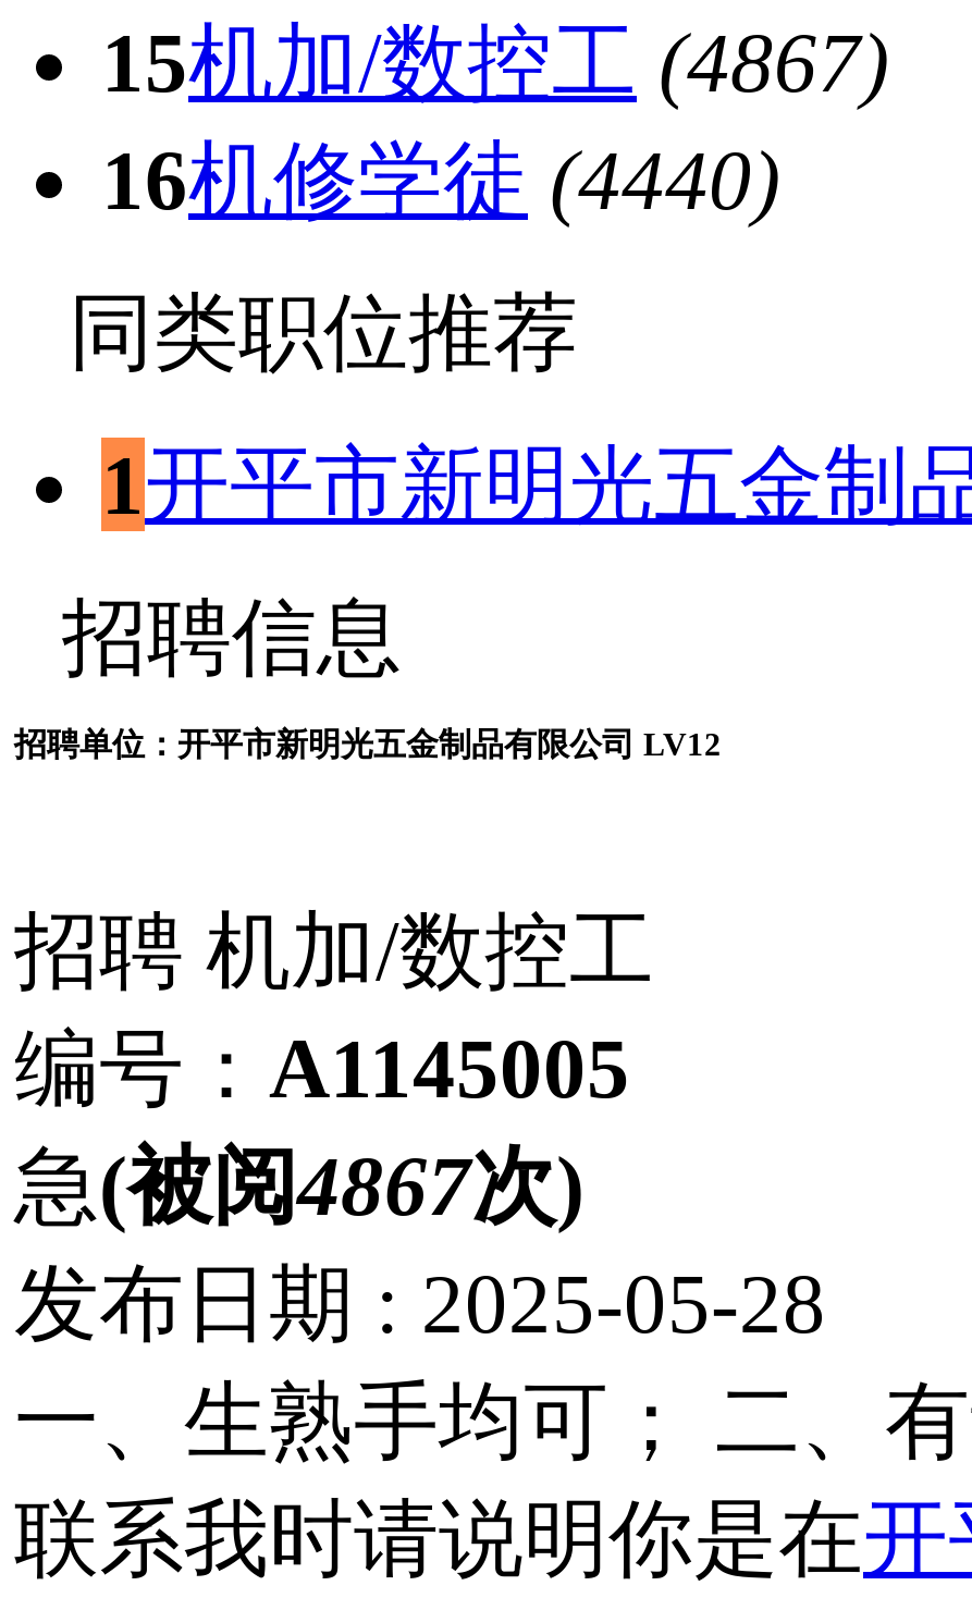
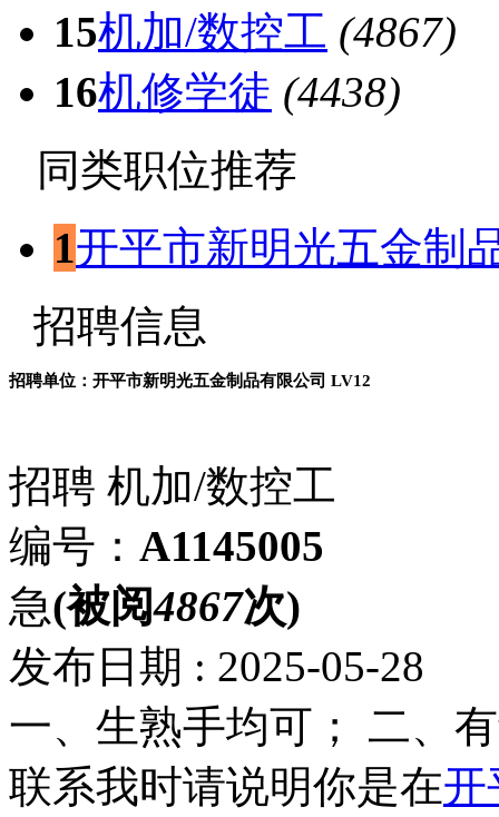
- 16机修学徒 (4440)
+ 16机修学徒 (4438)
